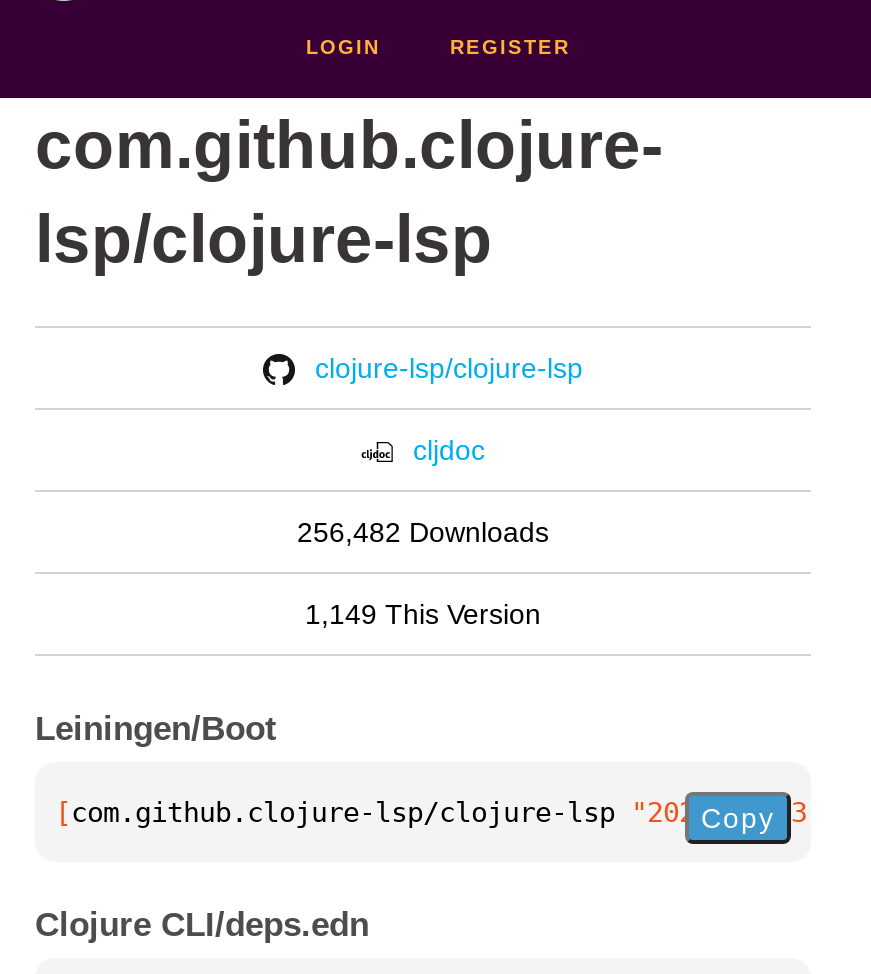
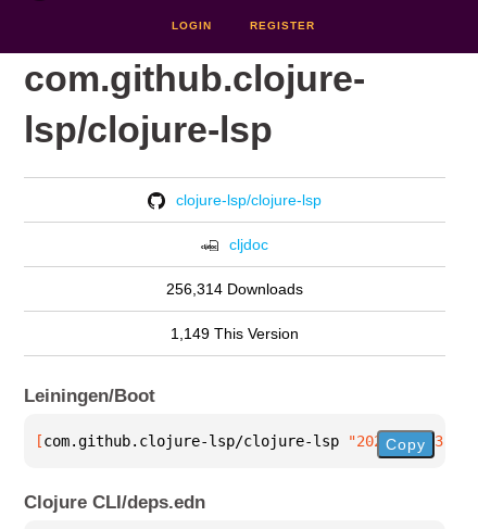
- 256,482 Downloads
+ 256,314 Downloads
